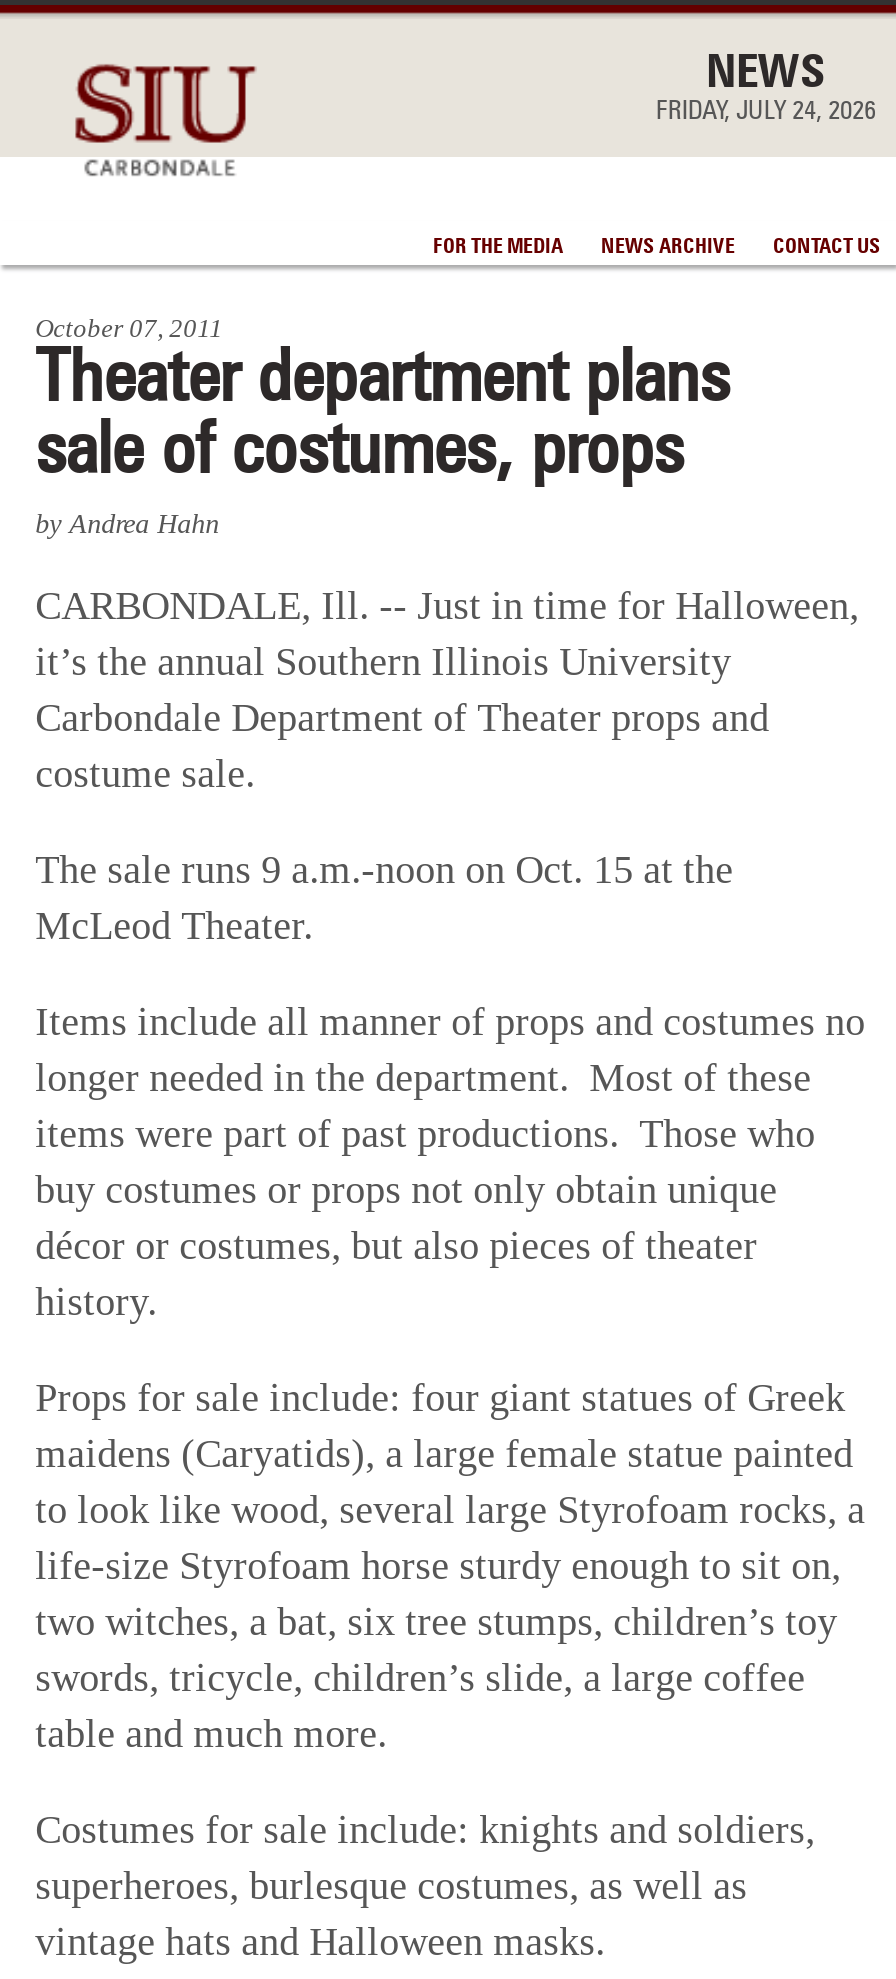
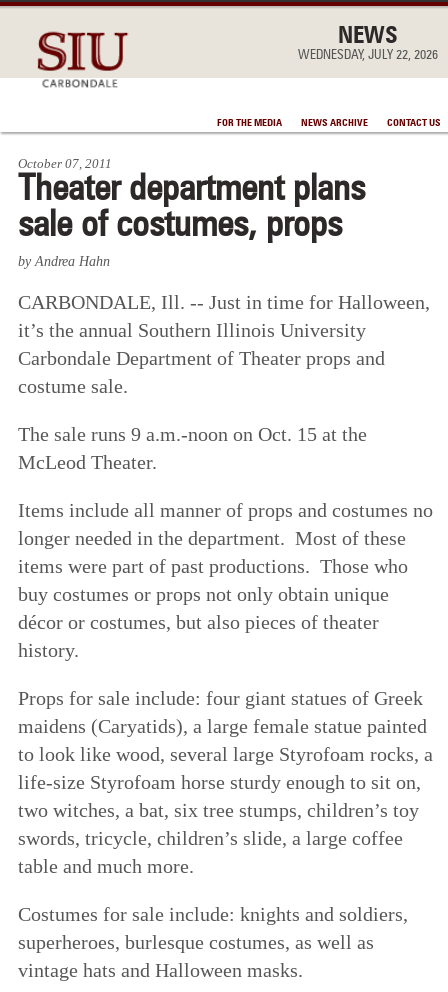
- FRIDAY, JULY 24, 2026
+ WEDNESDAY, JULY 22, 2026
